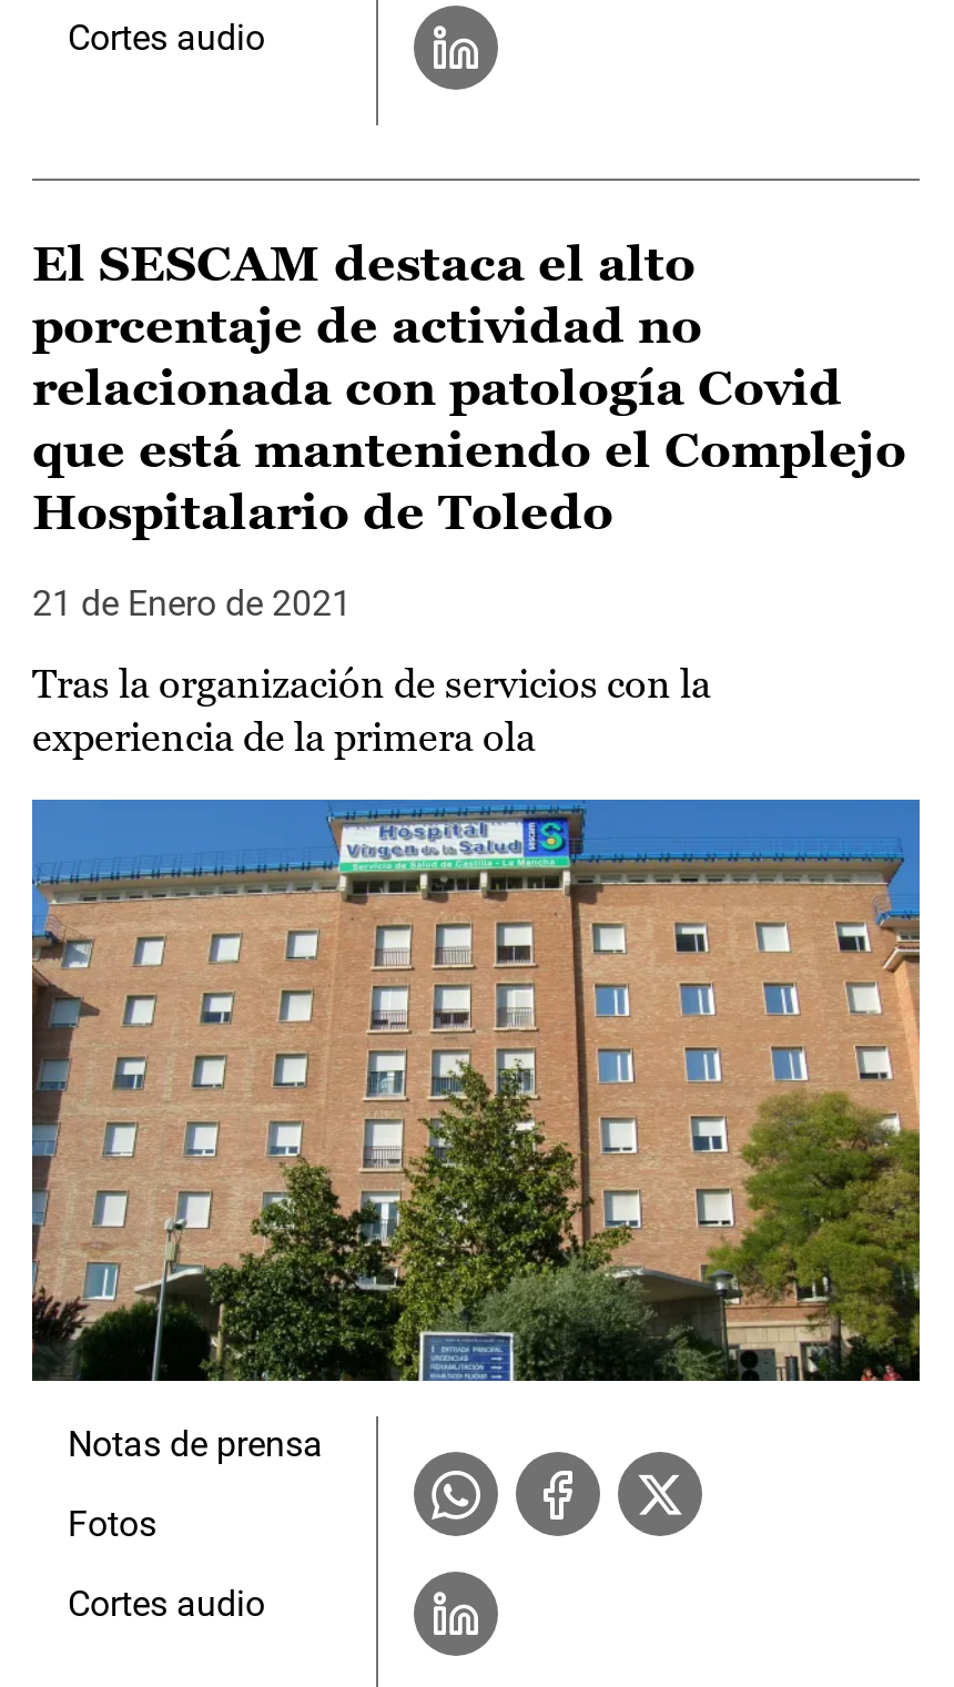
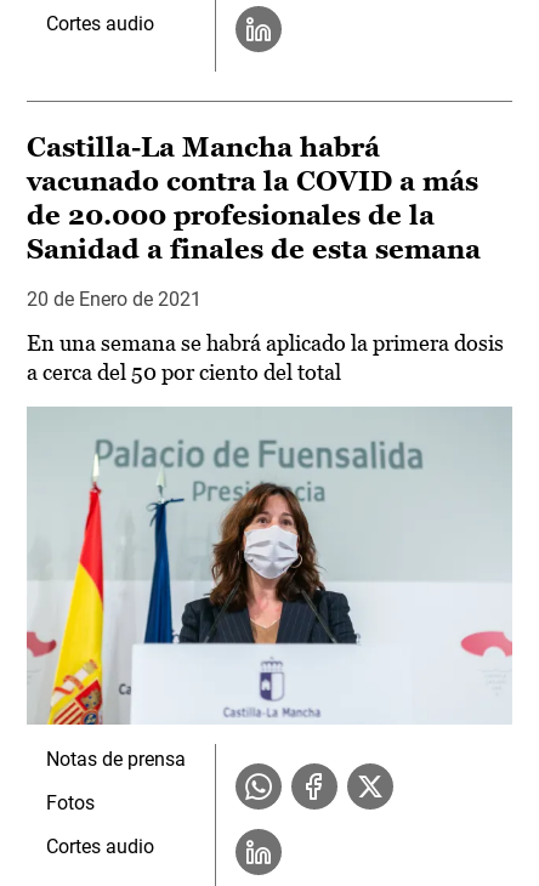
- El SESCAM destaca el alto
- porcentaje de actividad no
- relacionada con patología Covid
- que está manteniendo el Complejo
- Hospitalario de Toledo
+ Castilla-La Mancha habrá
+ vacunado contra la COVID a más
+ de 20.000 profesionales de la
+ Sanidad a finales de esta semana

- 21 de Enero de 2021
+ 20 de Enero de 2021

- Tras la organización de servicios con la
- experiencia de la primera ola
+ En una semana se habrá aplicado la primera dosis
+ a cerca del 50 por ciento del total

- [image]
+ [image]
